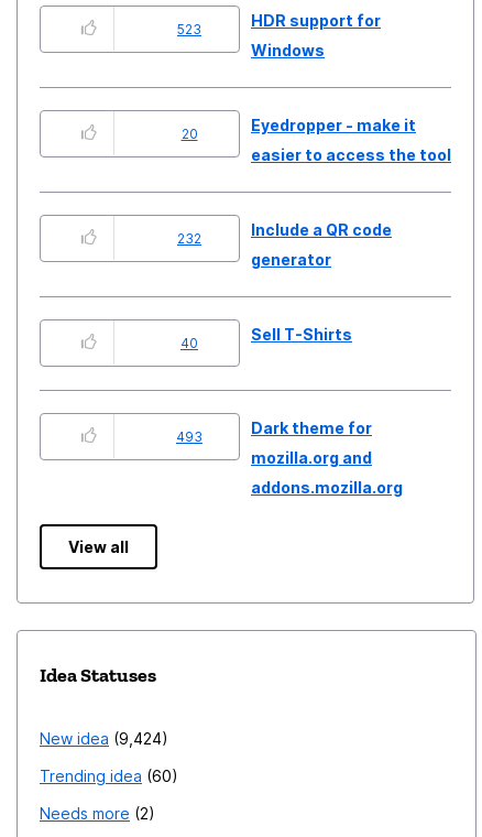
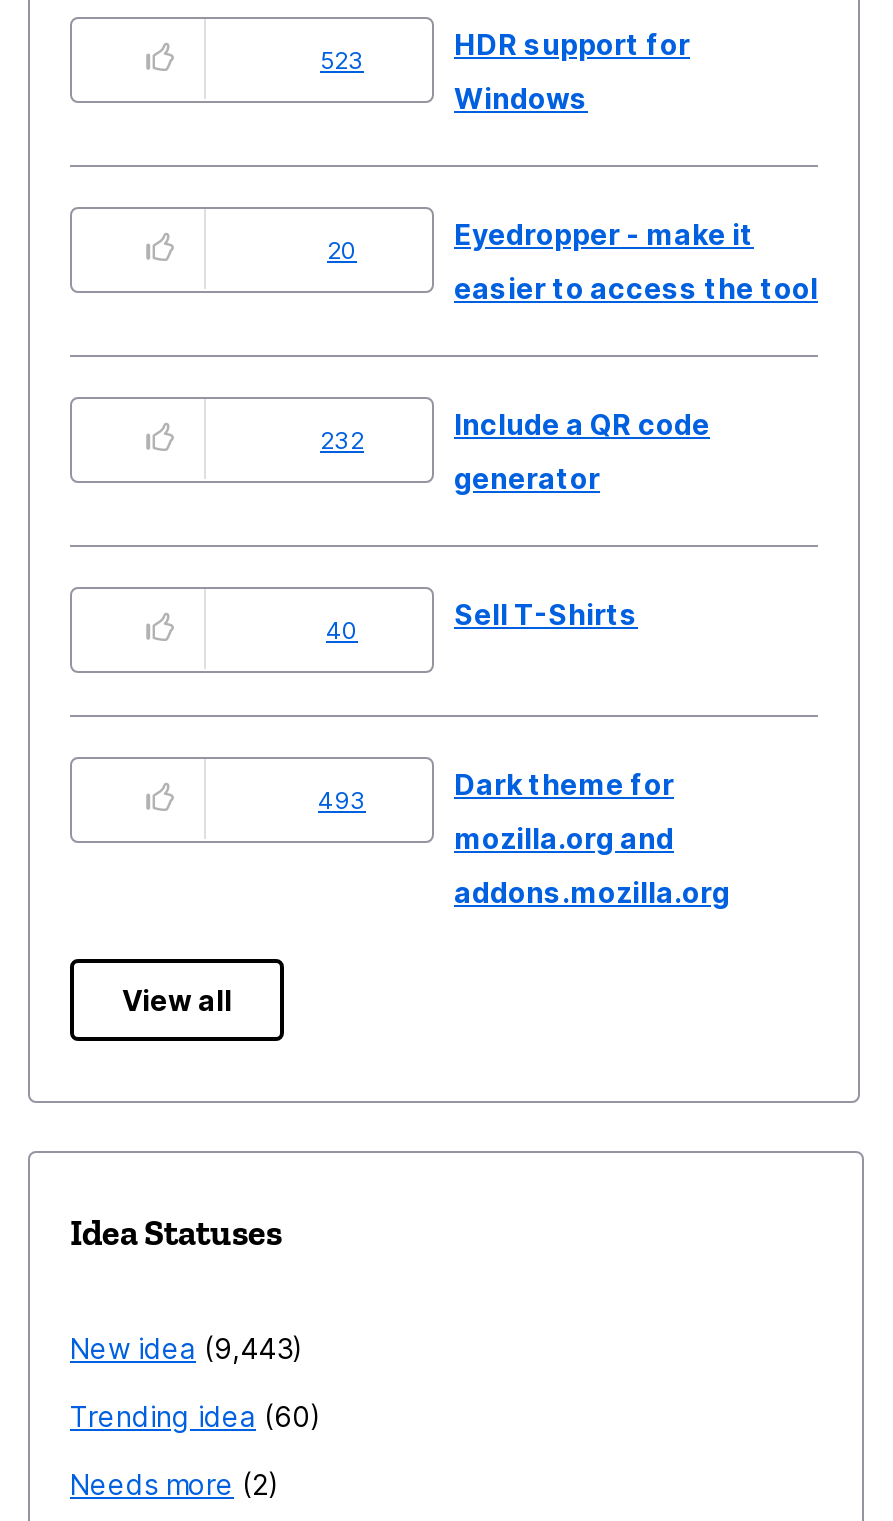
- New idea 9,424
+ New idea 9,443
